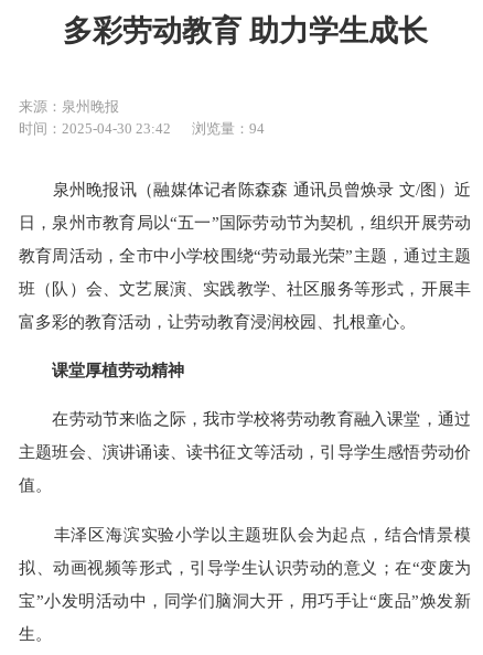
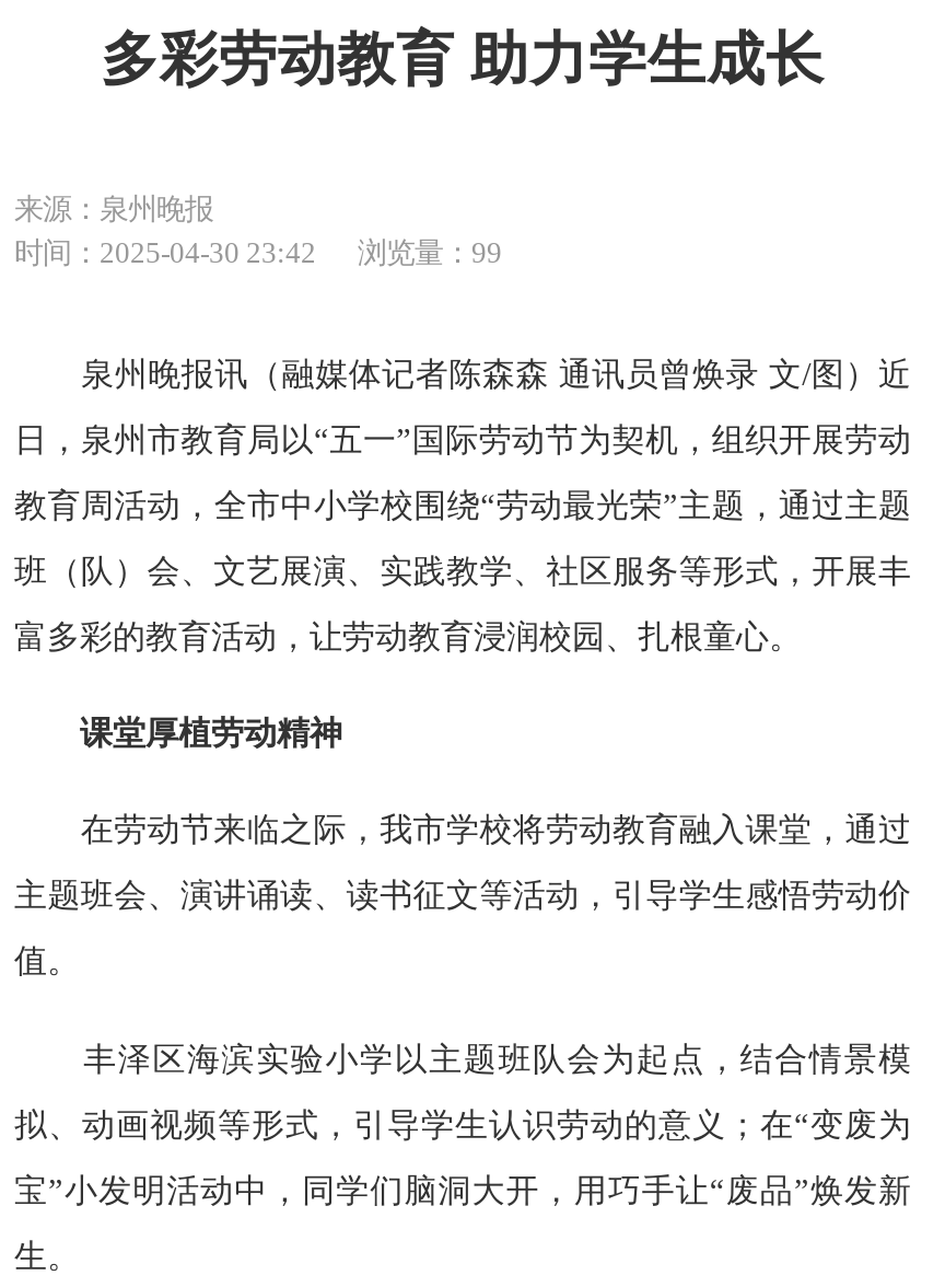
- 时间：2025-04-30 23:42 浏览量：94
+ 时间：2025-04-30 23:42 浏览量：99
